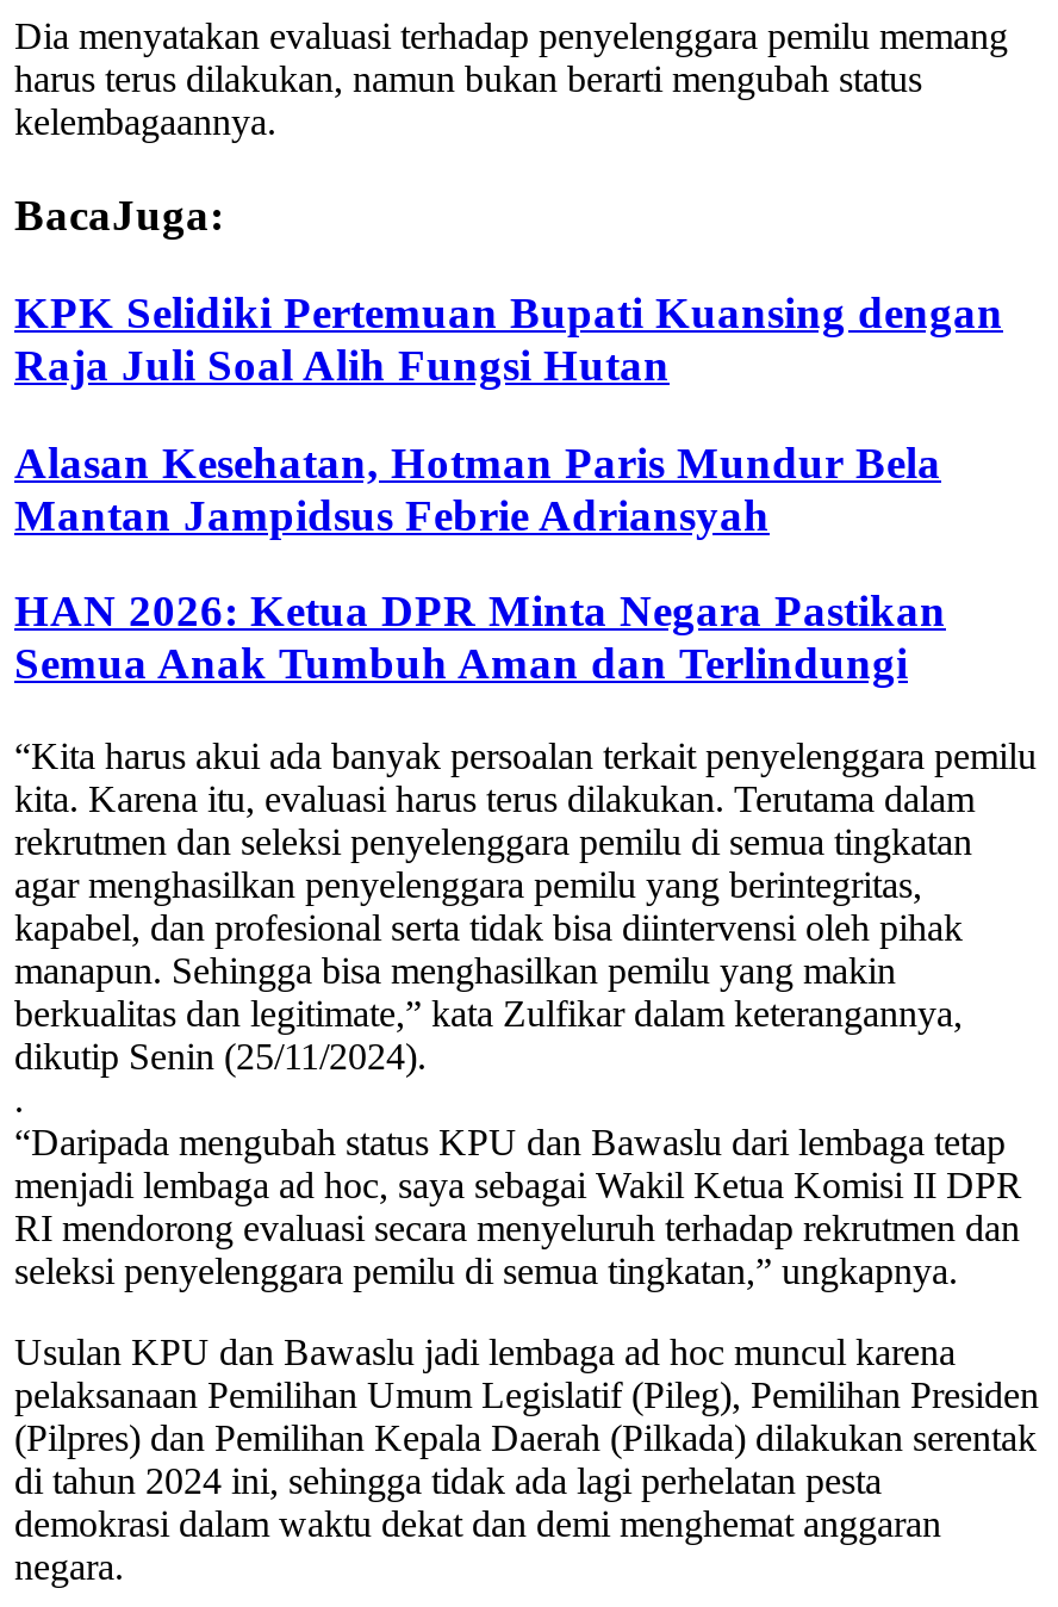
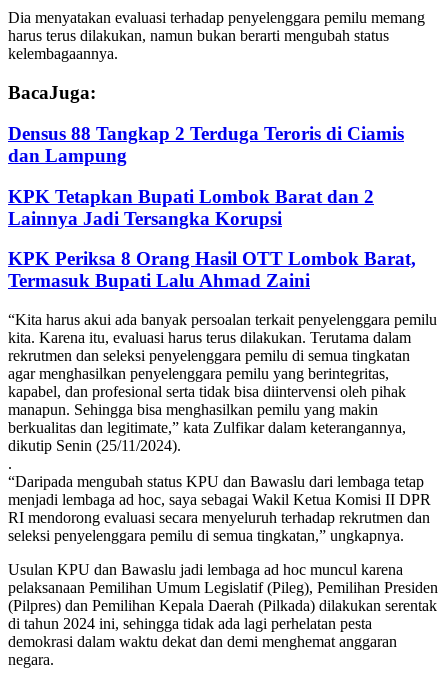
- KPK Selidiki Pertemuan Bupati Kuansing dengan
- Raja Juli Soal Alih Fungsi Hutan
+ Densus 88 Tangkap 2 Terduga Teroris di Ciamis
+ dan Lampung

- Alasan Kesehatan, Hotman Paris Mundur Bela
- Mantan Jampidsus Febrie Adriansyah
+ KPK Tetapkan Bupati Lombok Barat dan 2
+ Lainnya Jadi Tersangka Korupsi

- HAN 2026: Ketua DPR Minta Negara Pastikan
- Semua Anak Tumbuh Aman dan Terlindungi
+ KPK Periksa 8 Orang Hasil OTT Lombok Barat,
+ Termasuk Bupati Lalu Ahmad Zaini
